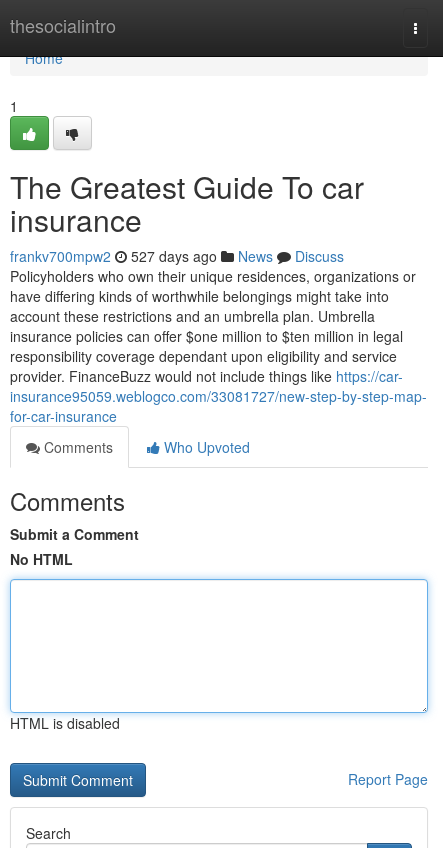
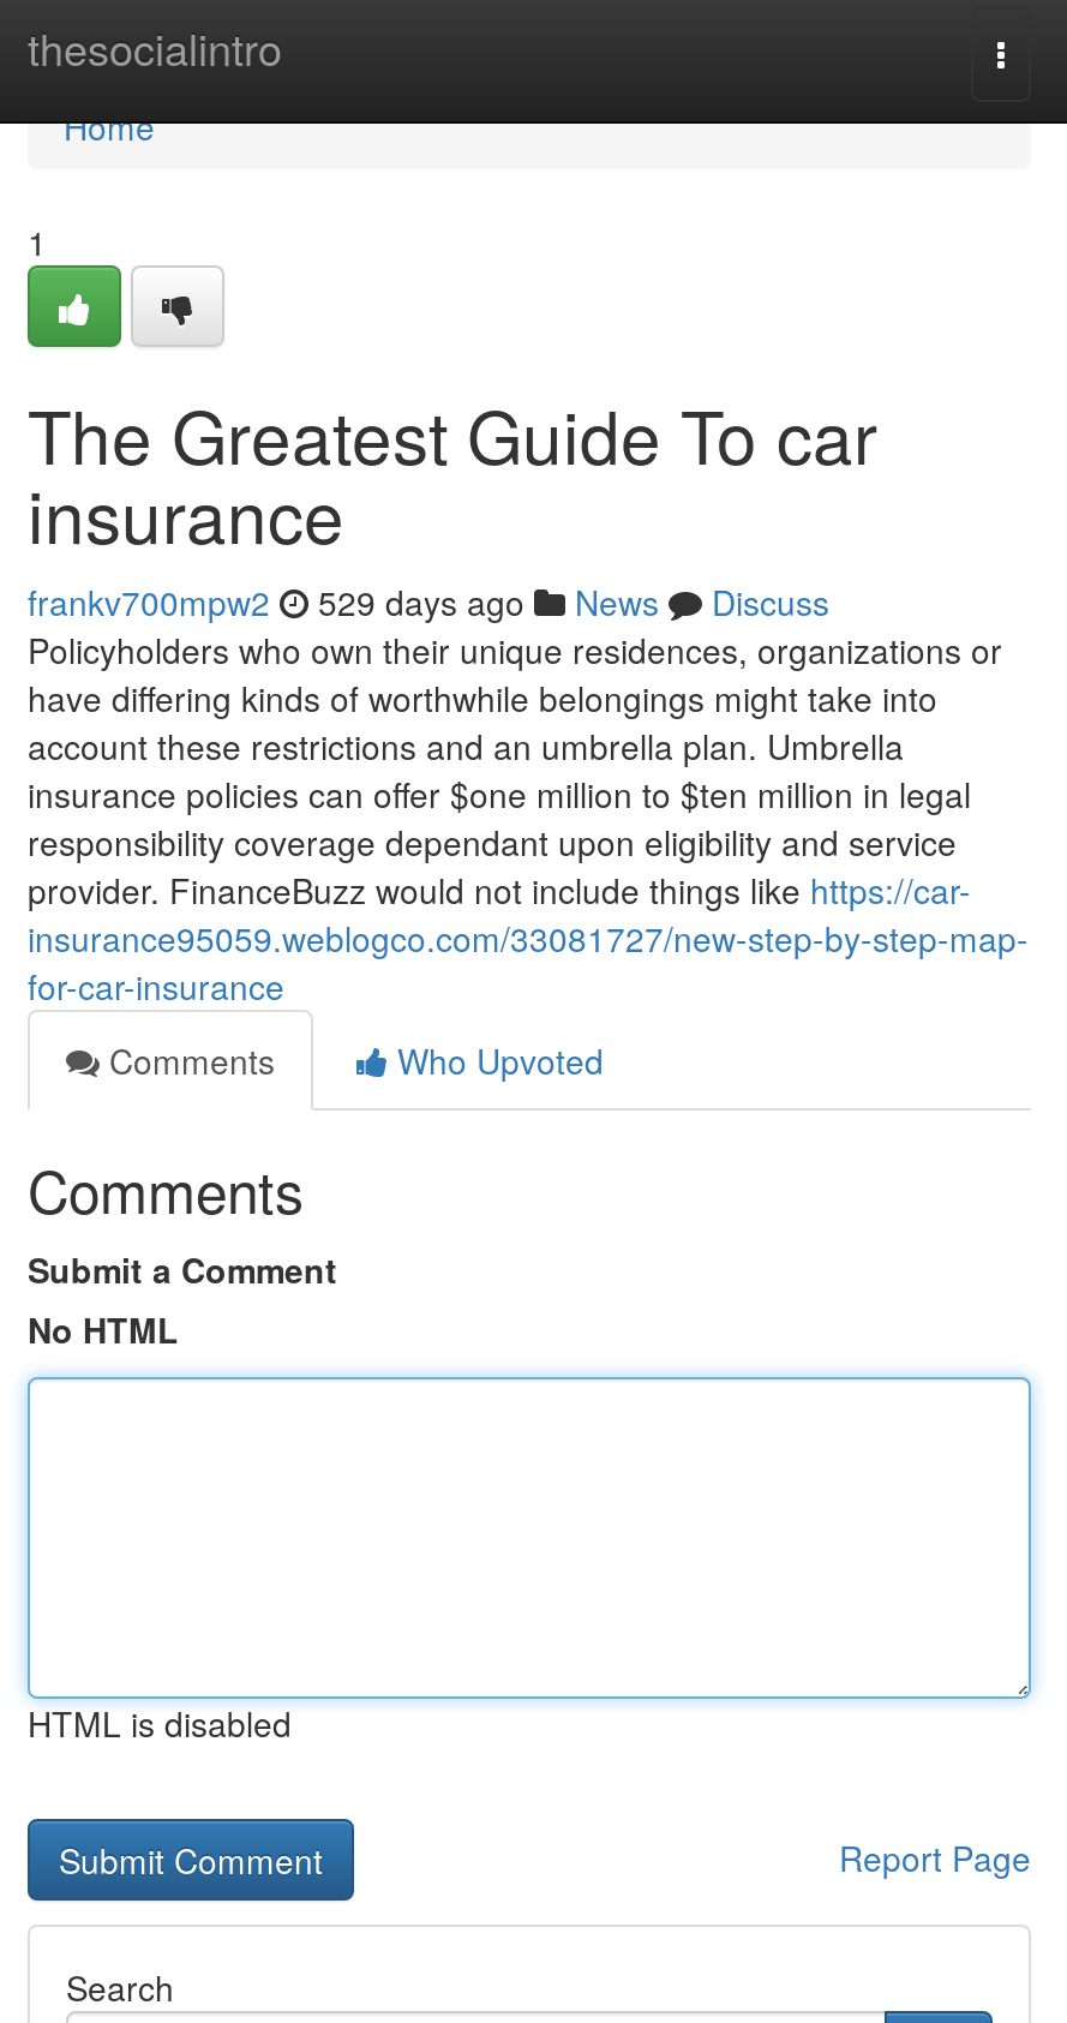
- frankv700mpw2 527 days ago News Discuss
+ frankv700mpw2 529 days ago News Discuss
